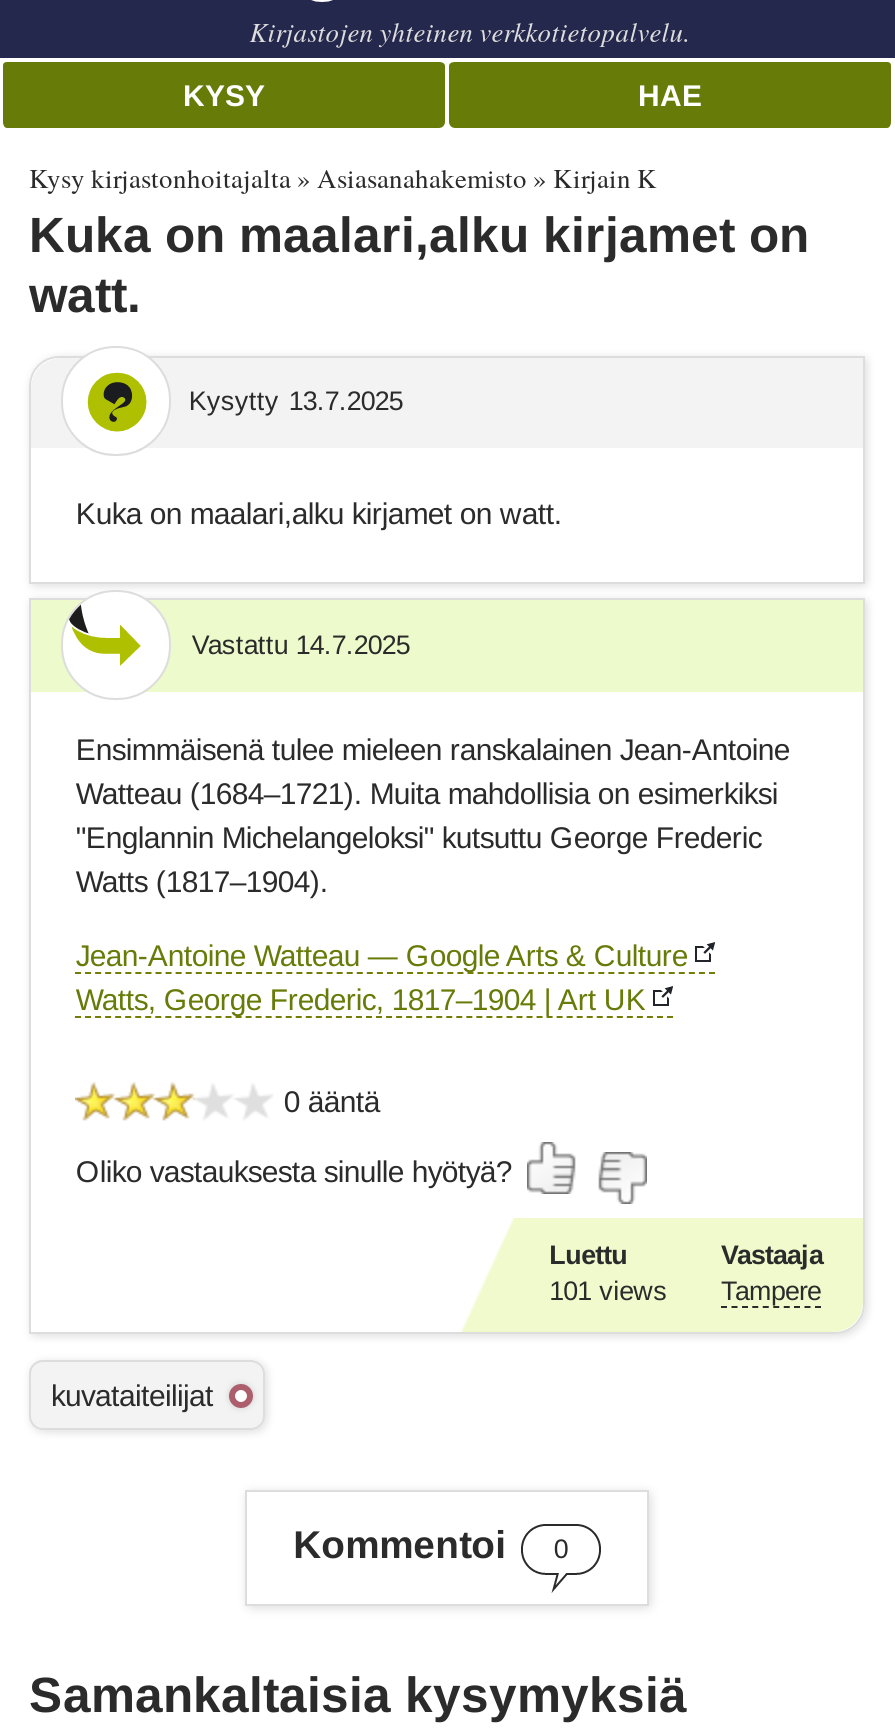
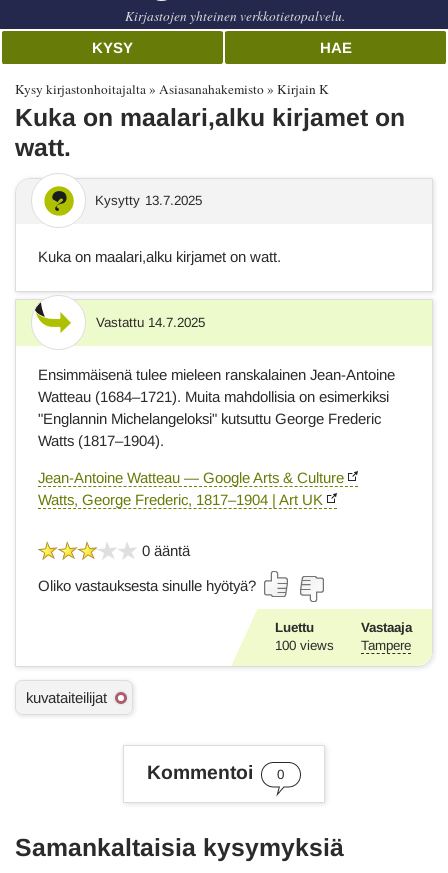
- 101 views Tampere
+ 100 views Tampere
